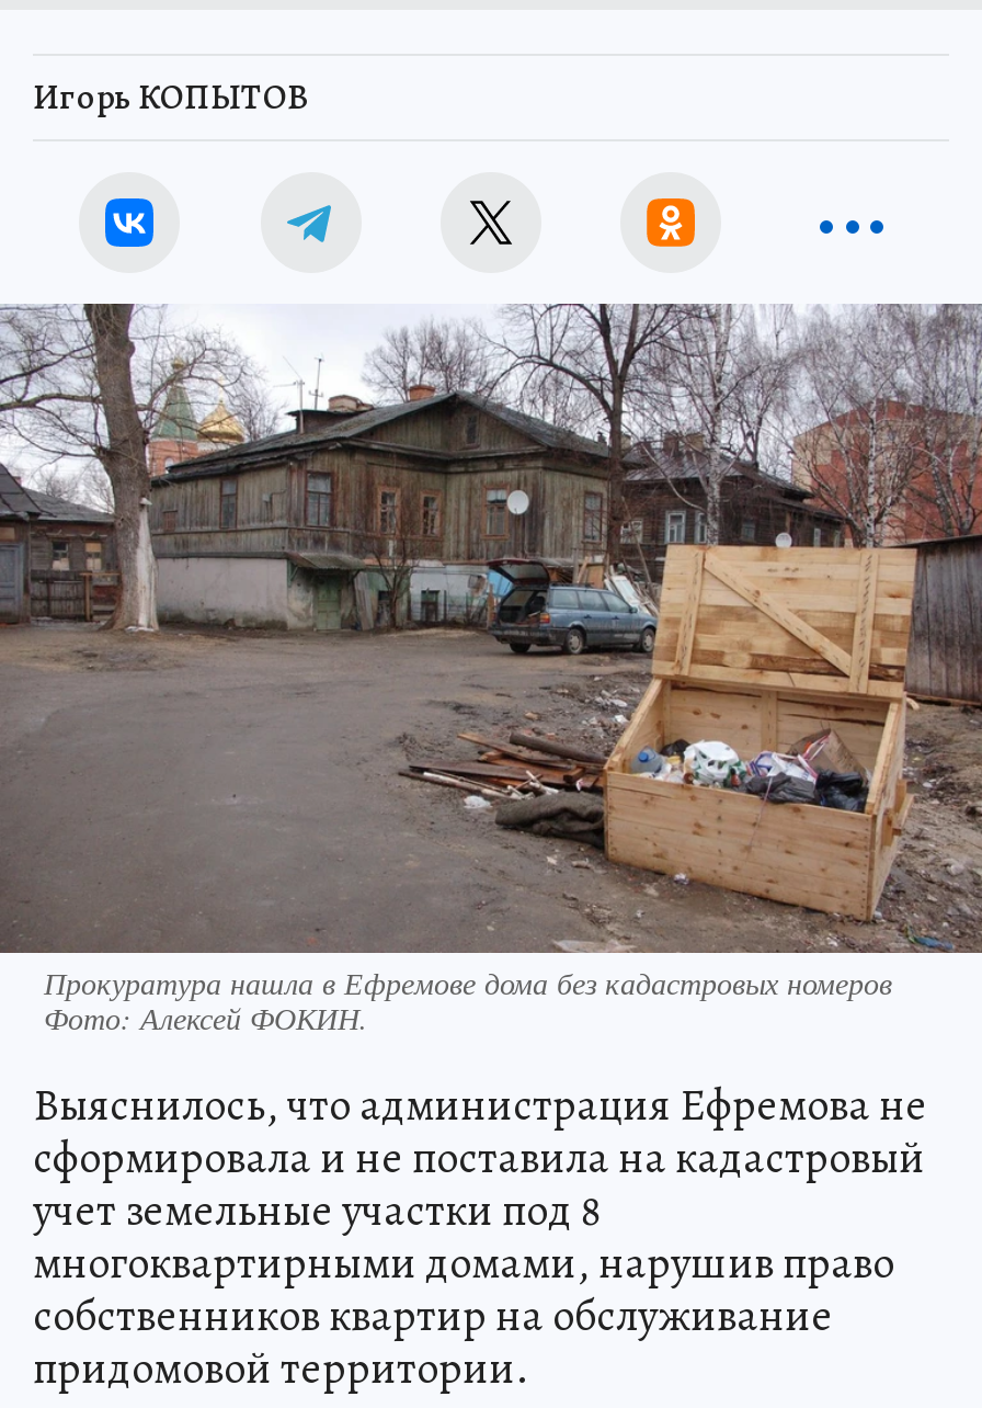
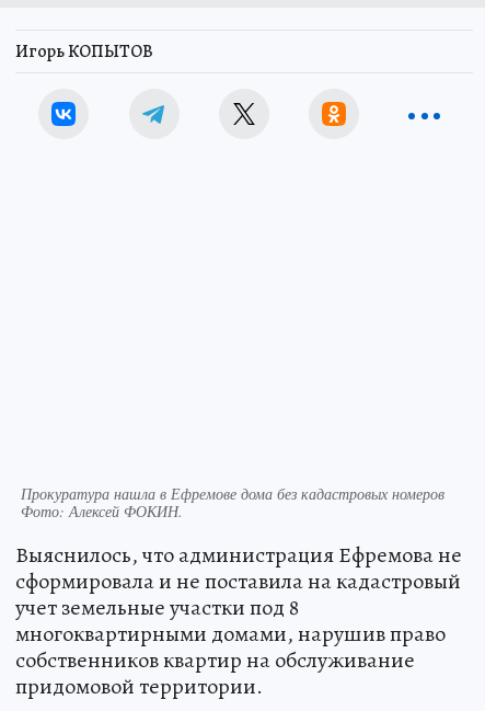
- [image]
